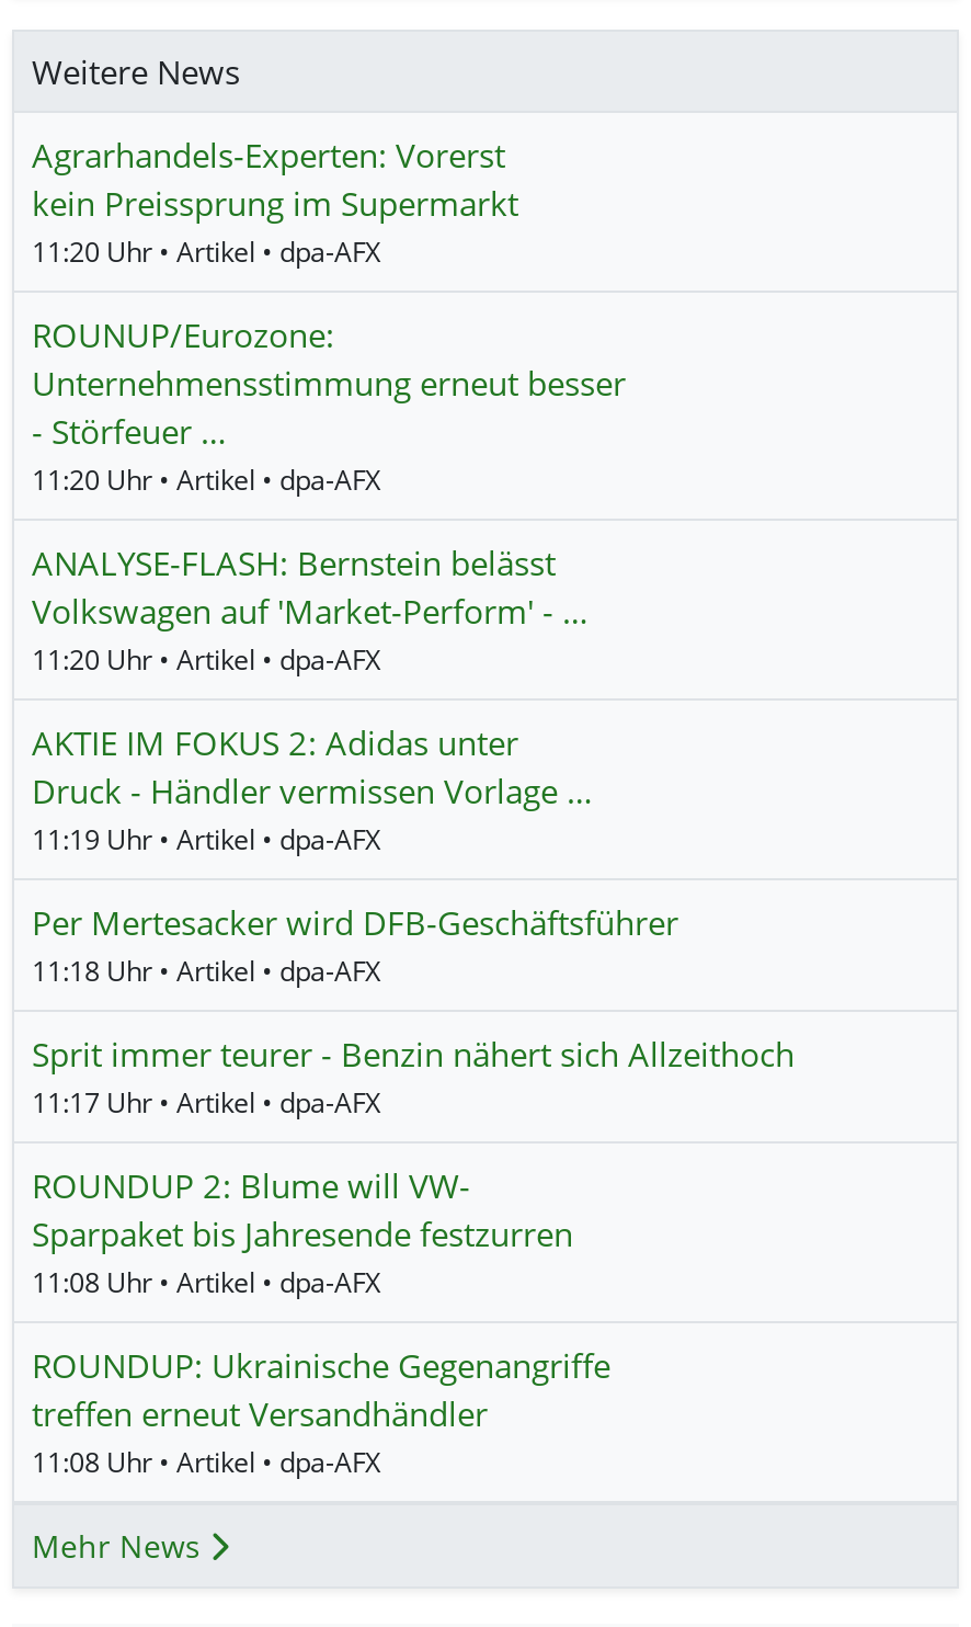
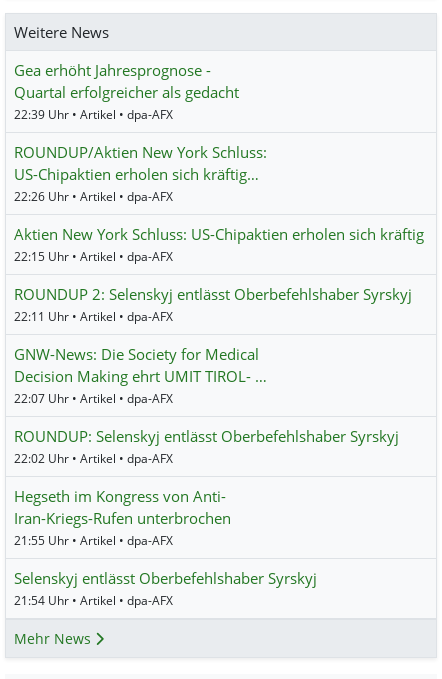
- Agrarhandels-Experten: Vorerst
- kein Preissprung im Supermarkt
- 11:20 Uhr • Artikel • dpa-AFX
+ Gea erhöht Jahresprognose -
+ Quartal erfolgreicher als gedacht
+ 22:39 Uhr • Artikel • dpa-AFX

- ROUNUP/Eurozone:
- Unternehmensstimmung erneut besser
- - Störfeuer …
- 11:20 Uhr • Artikel • dpa-AFX
+ ROUNDUP/Aktien New York Schluss:
+ US-Chipaktien erholen sich kräftig…
+ 22:26 Uhr • Artikel • dpa-AFX

- ANALYSE-FLASH: Bernstein belässt
- Volkswagen auf 'Market-Perform' - …
- 11:20 Uhr • Artikel • dpa-AFX
+ Aktien New York Schluss: US-Chipaktien erholen sich kräftig
+ 22:15 Uhr • Artikel • dpa-AFX

- AKTIE IM FOKUS 2: Adidas unter
- Druck - Händler vermissen Vorlage …
- 11:19 Uhr • Artikel • dpa-AFX
+ ROUNDUP 2: Selenskyj entlässt Oberbefehlshaber Syrskyj
+ 22:11 Uhr • Artikel • dpa-AFX

- Per Mertesacker wird DFB-Geschäftsführer
- 11:18 Uhr • Artikel • dpa-AFX
+ GNW-News: Die Society for Medical
+ Decision Making ehrt UMIT TIROL- …
+ 22:07 Uhr • Artikel • dpa-AFX

- Sprit immer teurer - Benzin nähert sich Allzeithoch
- 11:17 Uhr • Artikel • dpa-AFX
+ ROUNDUP: Selenskyj entlässt Oberbefehlshaber Syrskyj
+ 22:02 Uhr • Artikel • dpa-AFX

- ROUNDUP 2: Blume will VW-
- Sparpaket bis Jahresende festzurren
- 11:08 Uhr • Artikel • dpa-AFX
+ Hegseth im Kongress von Anti-
+ Iran-Kriegs-Rufen unterbrochen
+ 21:55 Uhr • Artikel • dpa-AFX

- ROUNDUP: Ukrainische Gegenangriffe
- treffen erneut Versandhändler
- 11:08 Uhr • Artikel • dpa-AFX
+ Selenskyj entlässt Oberbefehlshaber Syrskyj
+ 21:54 Uhr • Artikel • dpa-AFX
